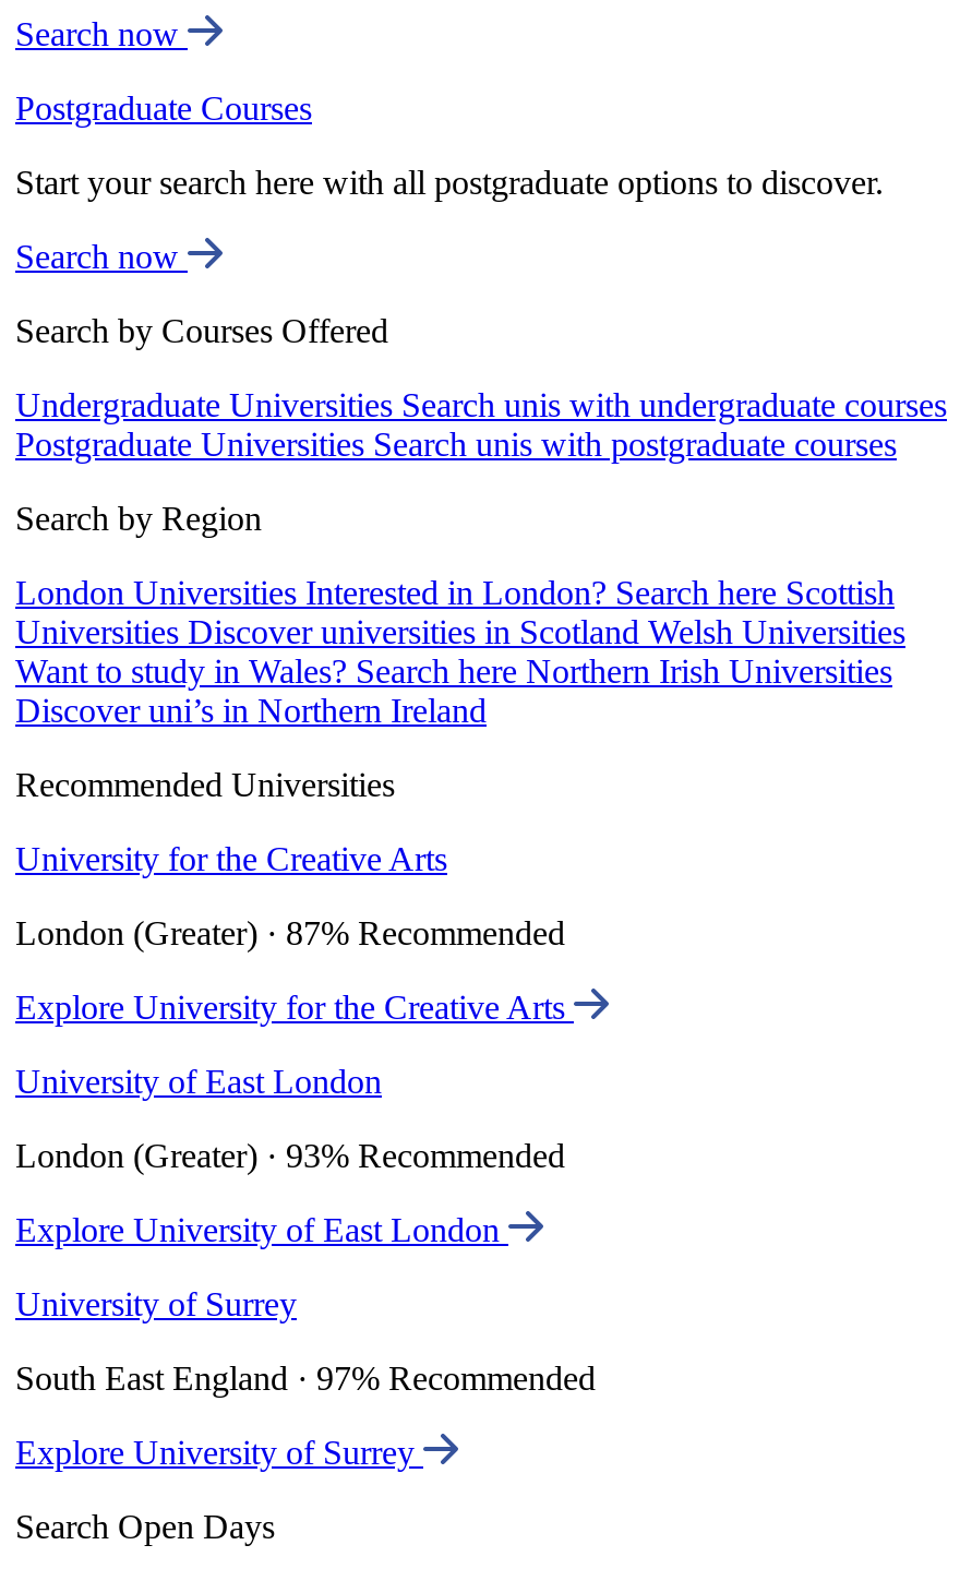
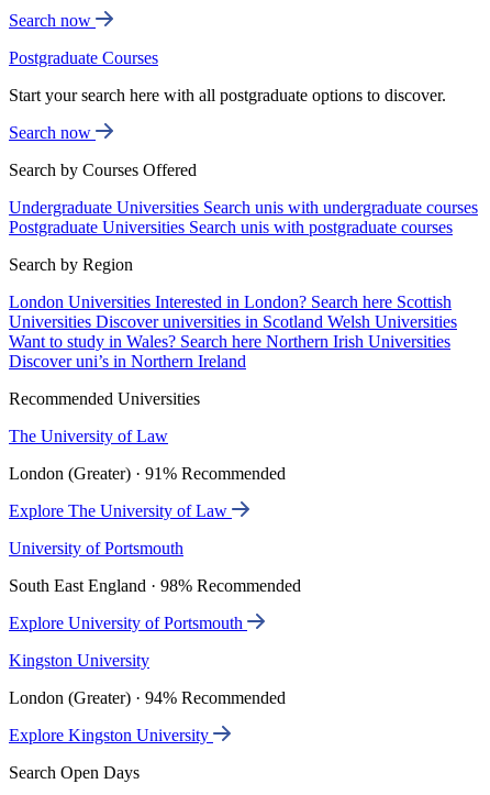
- University for the Creative Arts
+ The University of Law

- London (Greater) · 87% Recommended
+ London (Greater) · 91% Recommended

- Explore University for the Creative Arts
+ Explore The University of Law

- University of East London
+ University of Portsmouth

- London (Greater) · 93% Recommended
+ South East England · 98% Recommended

- Explore University of East London
+ Explore University of Portsmouth

- University of Surrey
+ Kingston University

- South East England · 97% Recommended
+ London (Greater) · 94% Recommended

- Explore University of Surrey
+ Explore Kingston University
